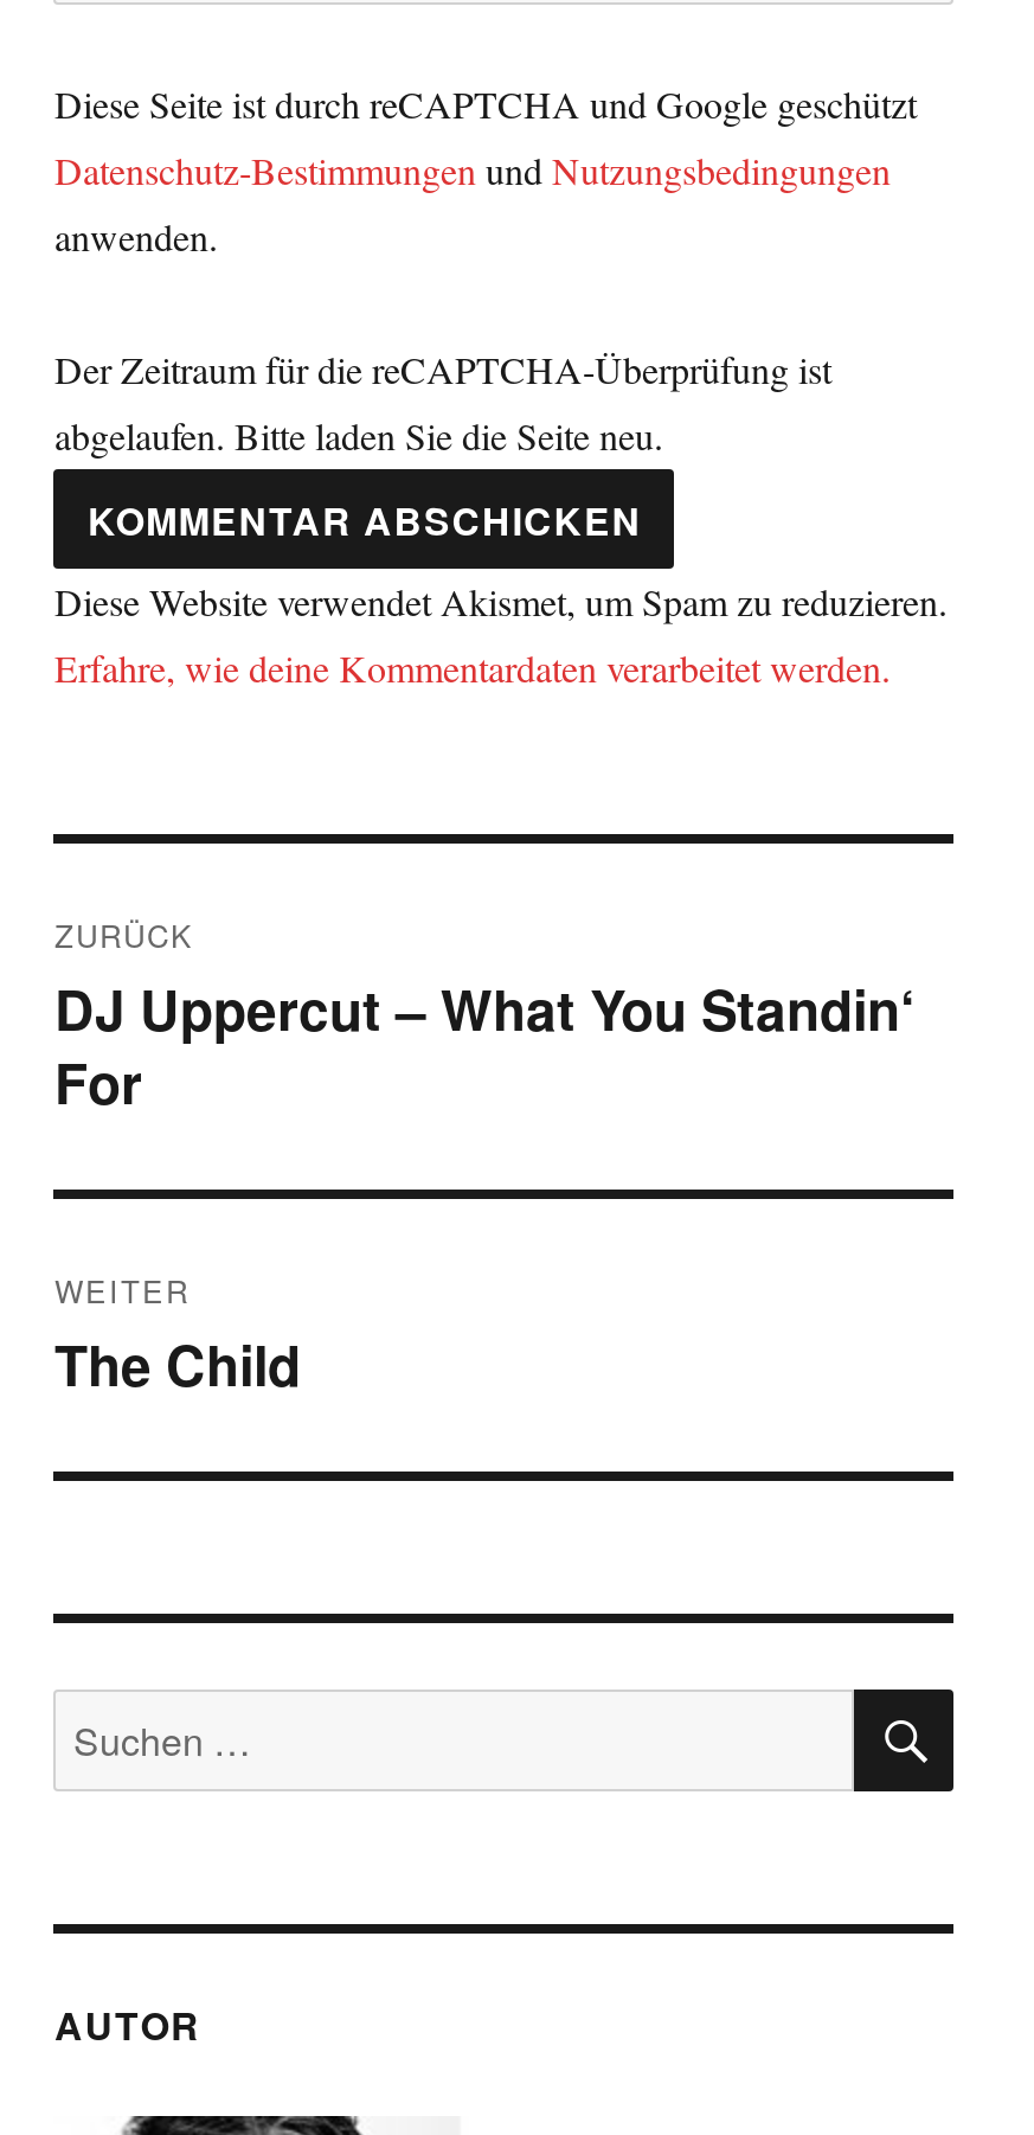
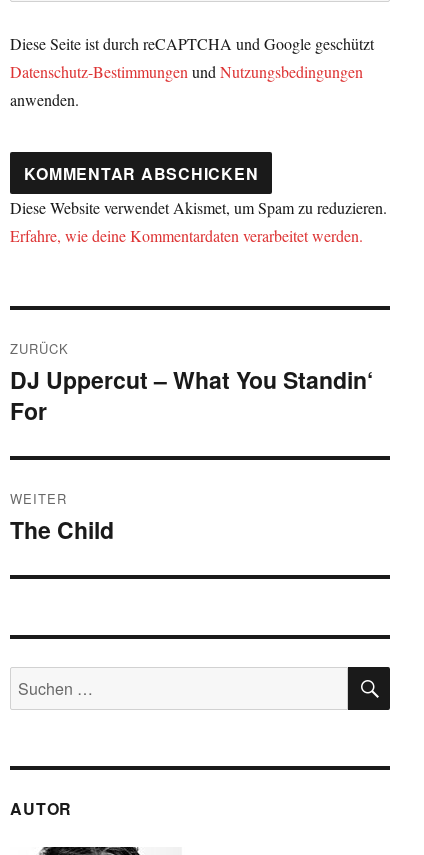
- Der Zeitraum für die reCAPTCHA-Überprüfung ist
- abgelaufen. Bitte laden Sie die Seite neu.
